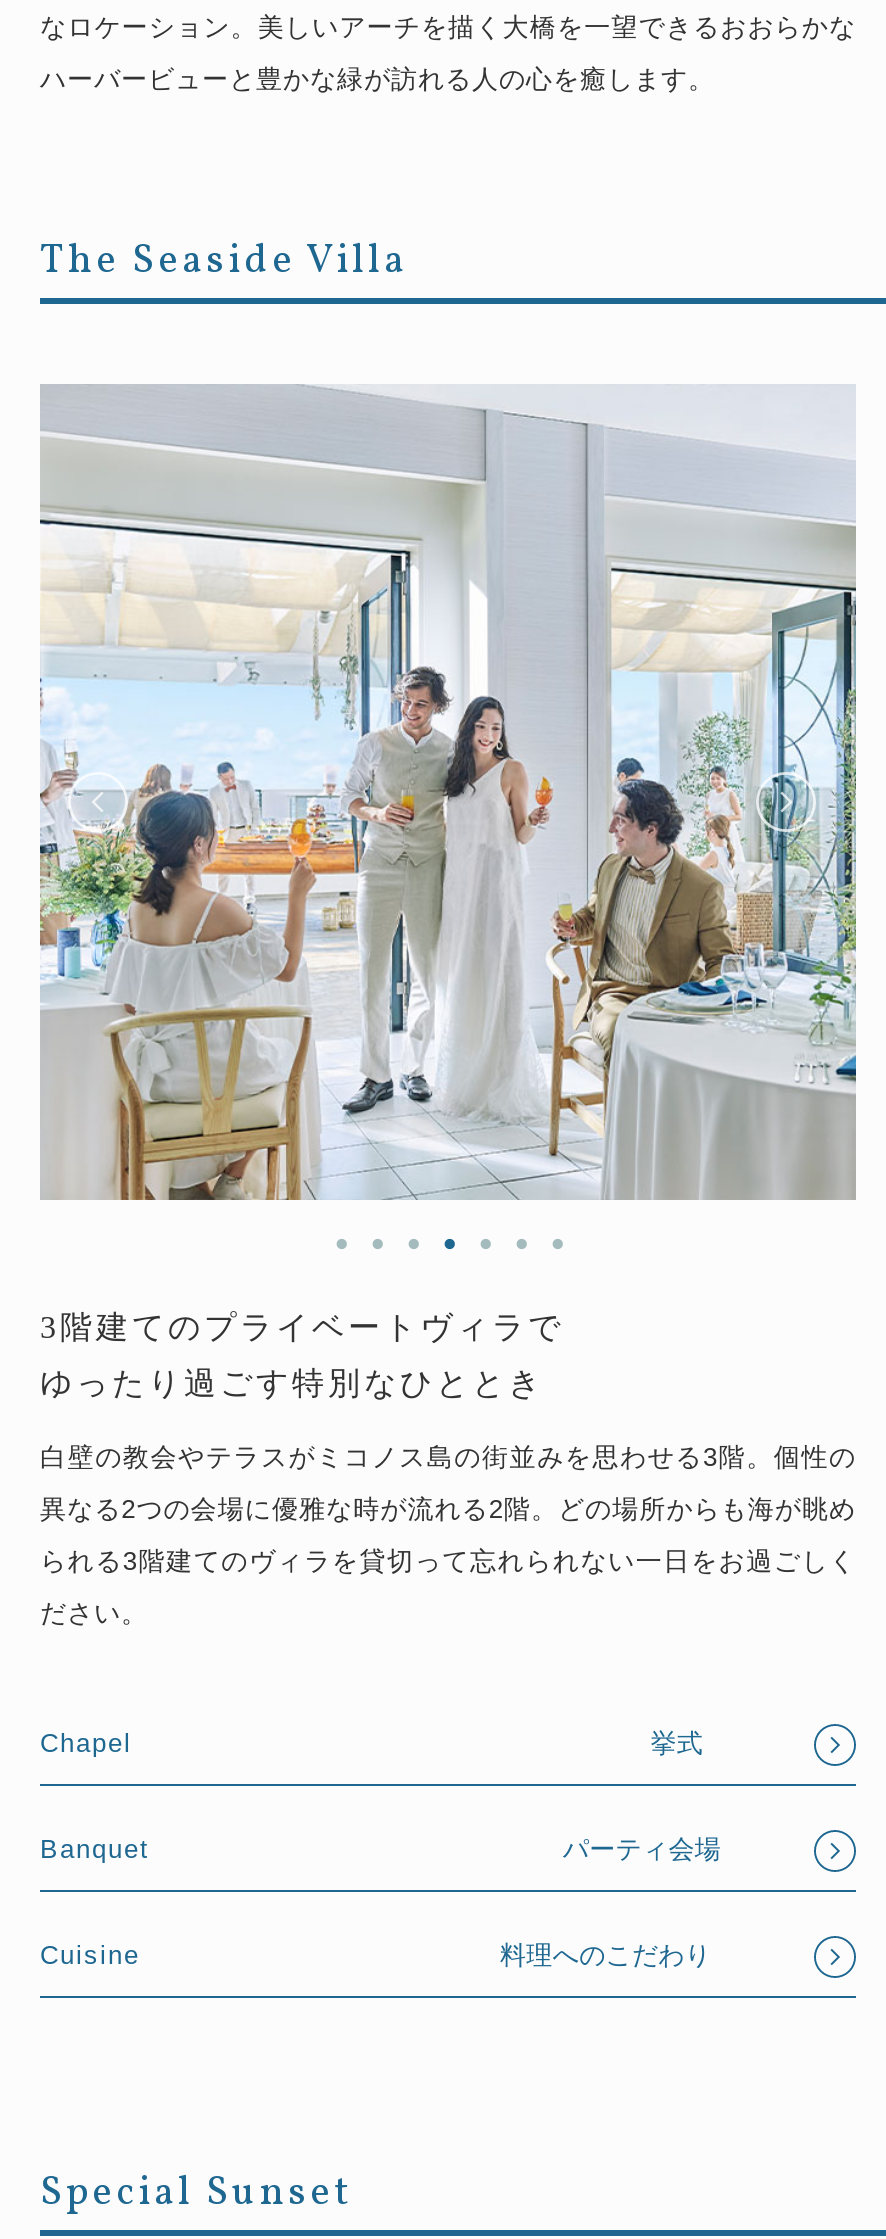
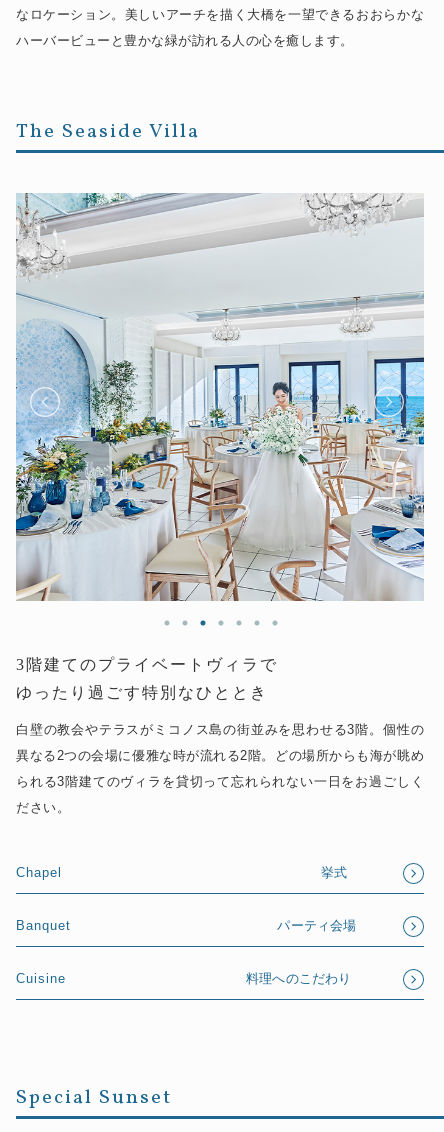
- [image]
+ [image]
